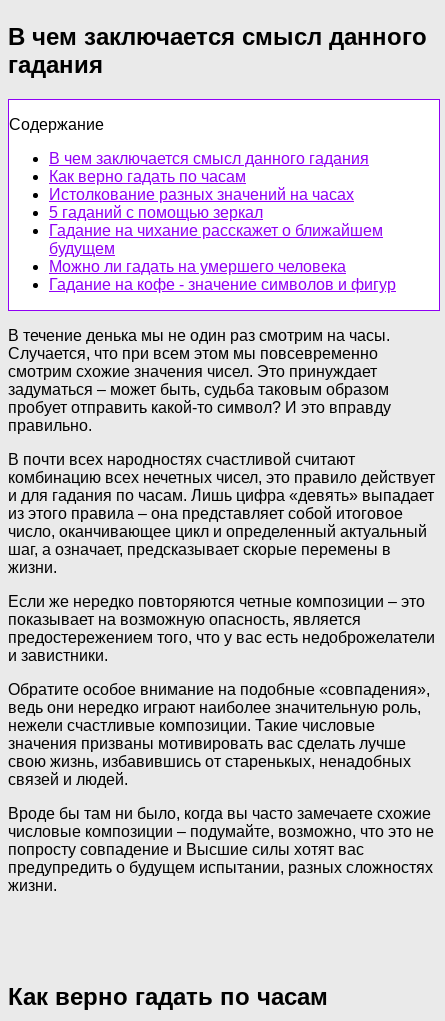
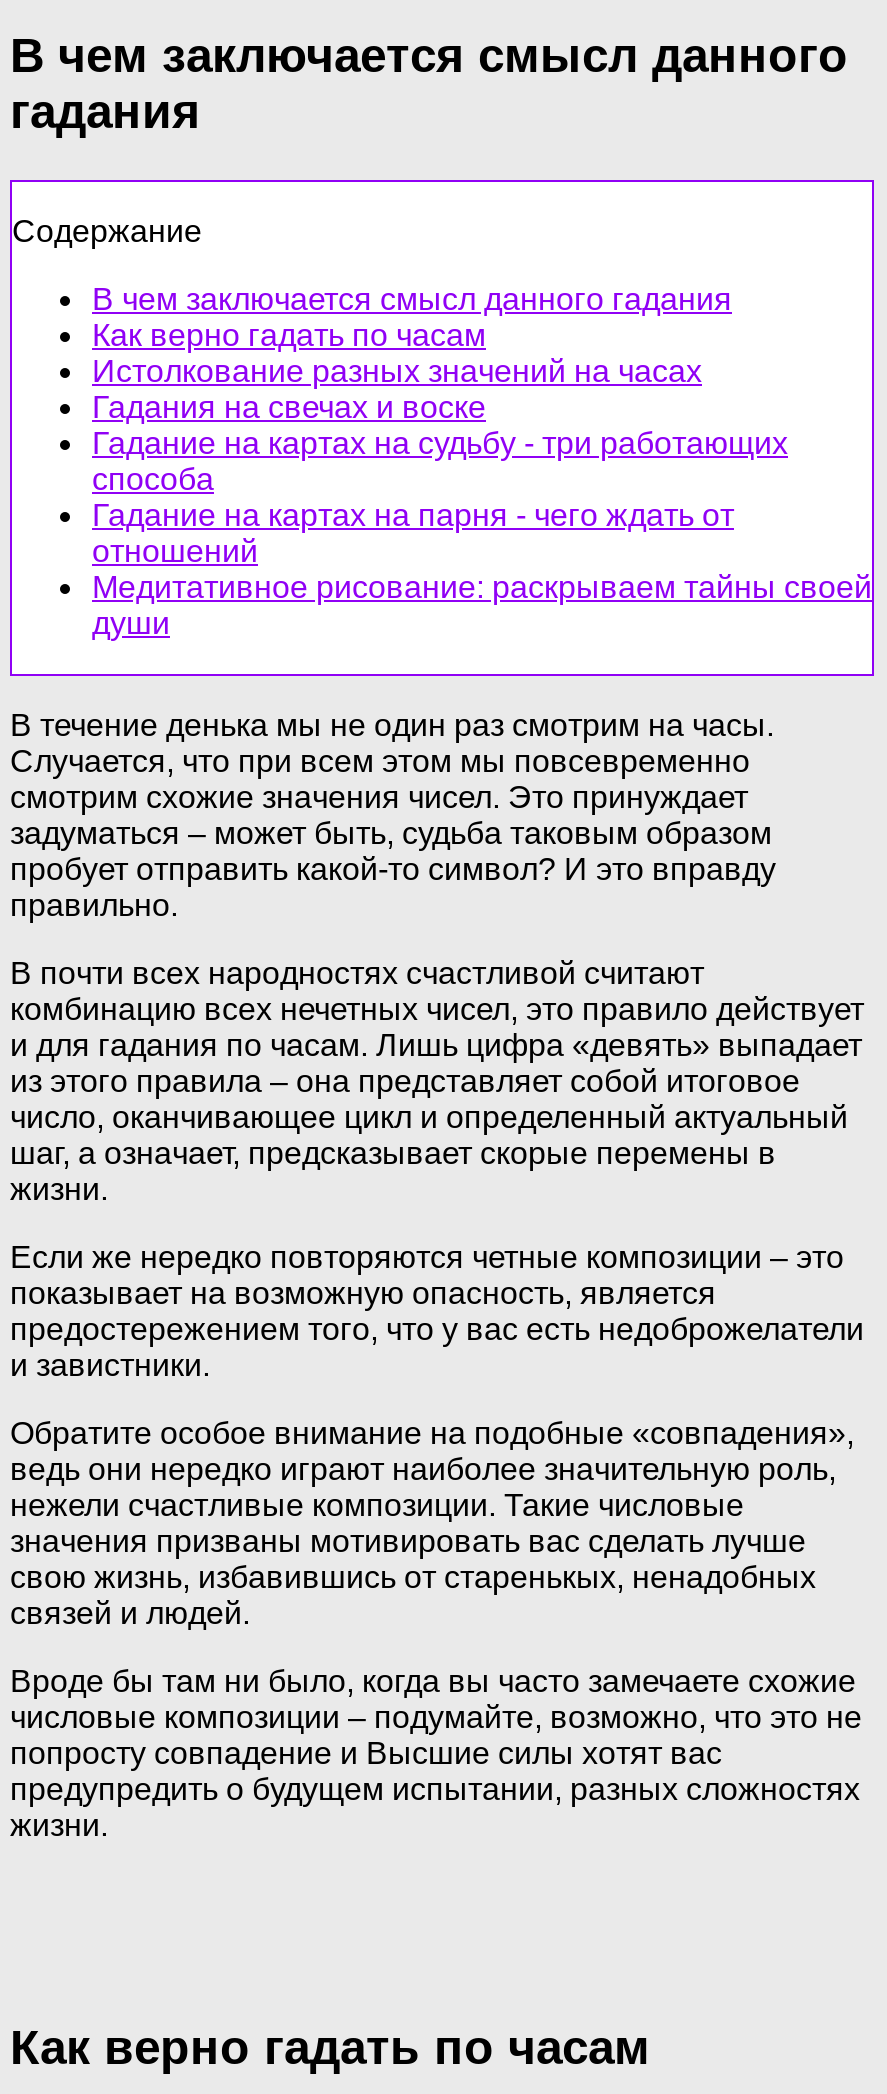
- 5 гаданий с помощью зеркал
- Гадание на чихание расскажет о ближайшем
- будущем
- Можно ли гадать на умершего человека
- Гадание на кофе - значение символов и фигур
+ Гадания на свечах и воске
+ Гадание на картах на судьбу - три работающих
+ способа
+ Гадание на картах на парня - чего ждать от
+ отношений
+ Медитативное рисование: раскрываем тайны своей
+ души
